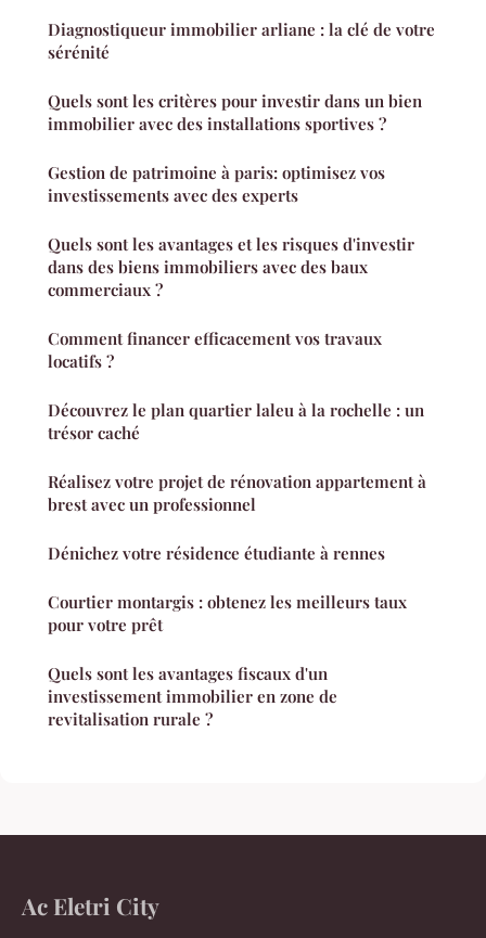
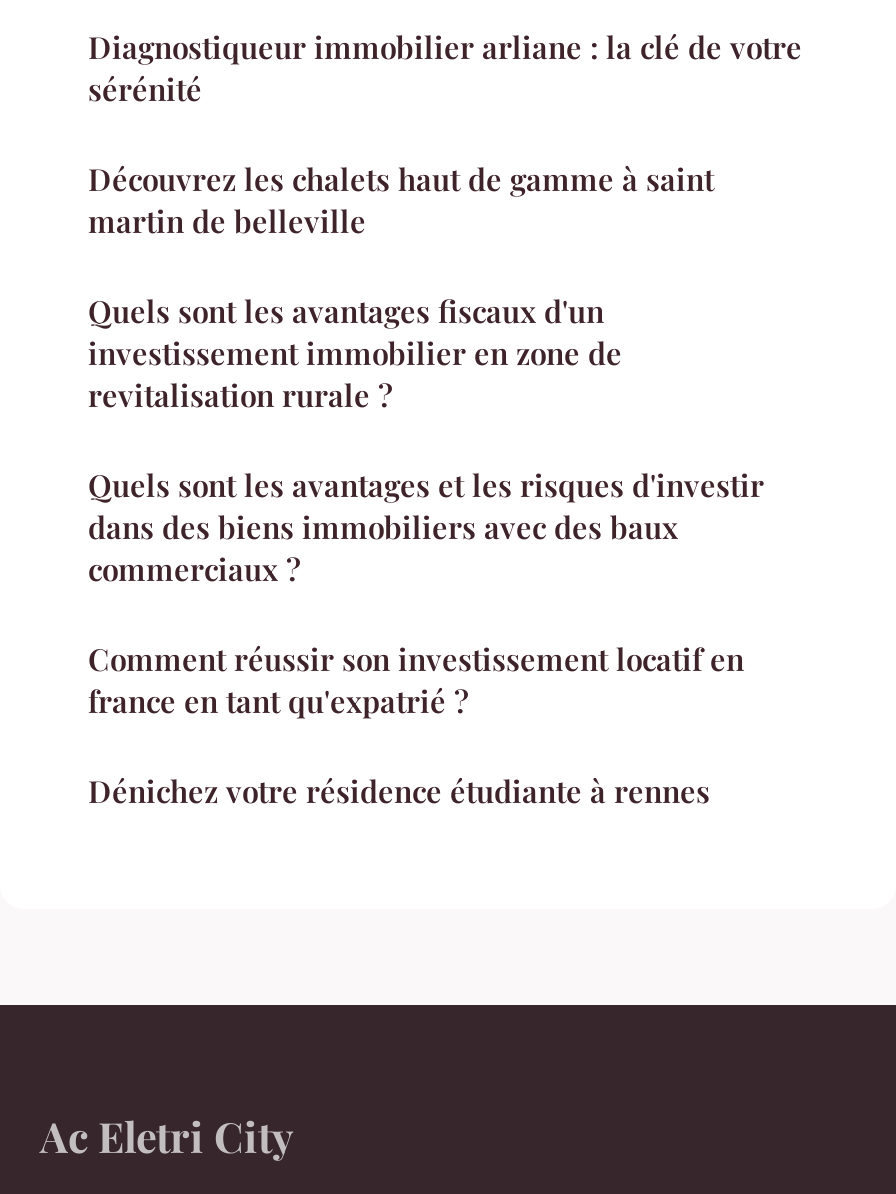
- Quels sont les critères pour investir dans un bien
- immobilier avec des installations sportives ?
+ Découvrez les chalets haut de gamme à saint
+ martin de belleville

- Gestion de patrimoine à paris: optimisez vos
- investissements avec des experts

moved down: Quels sont les avantages et les risques d'investir | dans des biens immobiliers avec des baux | commerciaux ?

- Comment financer efficacement vos travaux
- locatifs ?
- Découvrez le plan quartier laleu à la rochelle : un
- trésor caché
- Réalisez votre projet de rénovation appartement à
- brest avec un professionnel
+ Comment réussir son investissement locatif en
+ france en tant qu'expatrié ?

- Courtier montargis : obtenez les meilleurs taux
- pour votre prêt

moved up: Quels sont les avantages fiscaux d'un | investissement immobilier en zone de | revitalisation rurale ?
